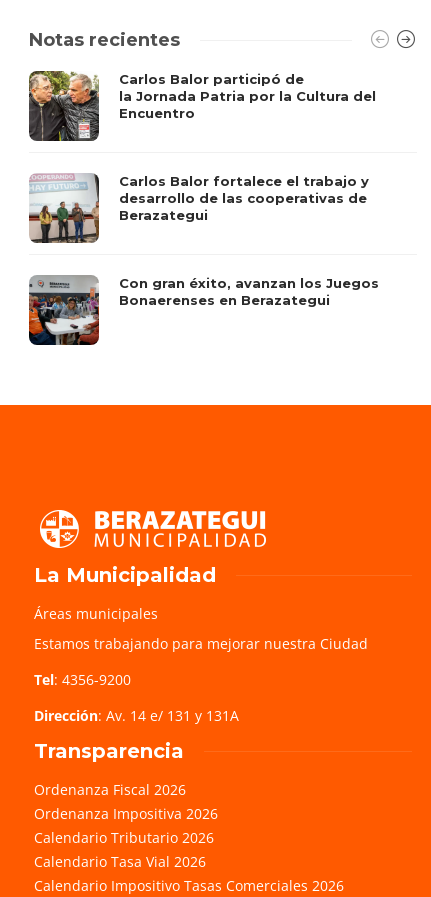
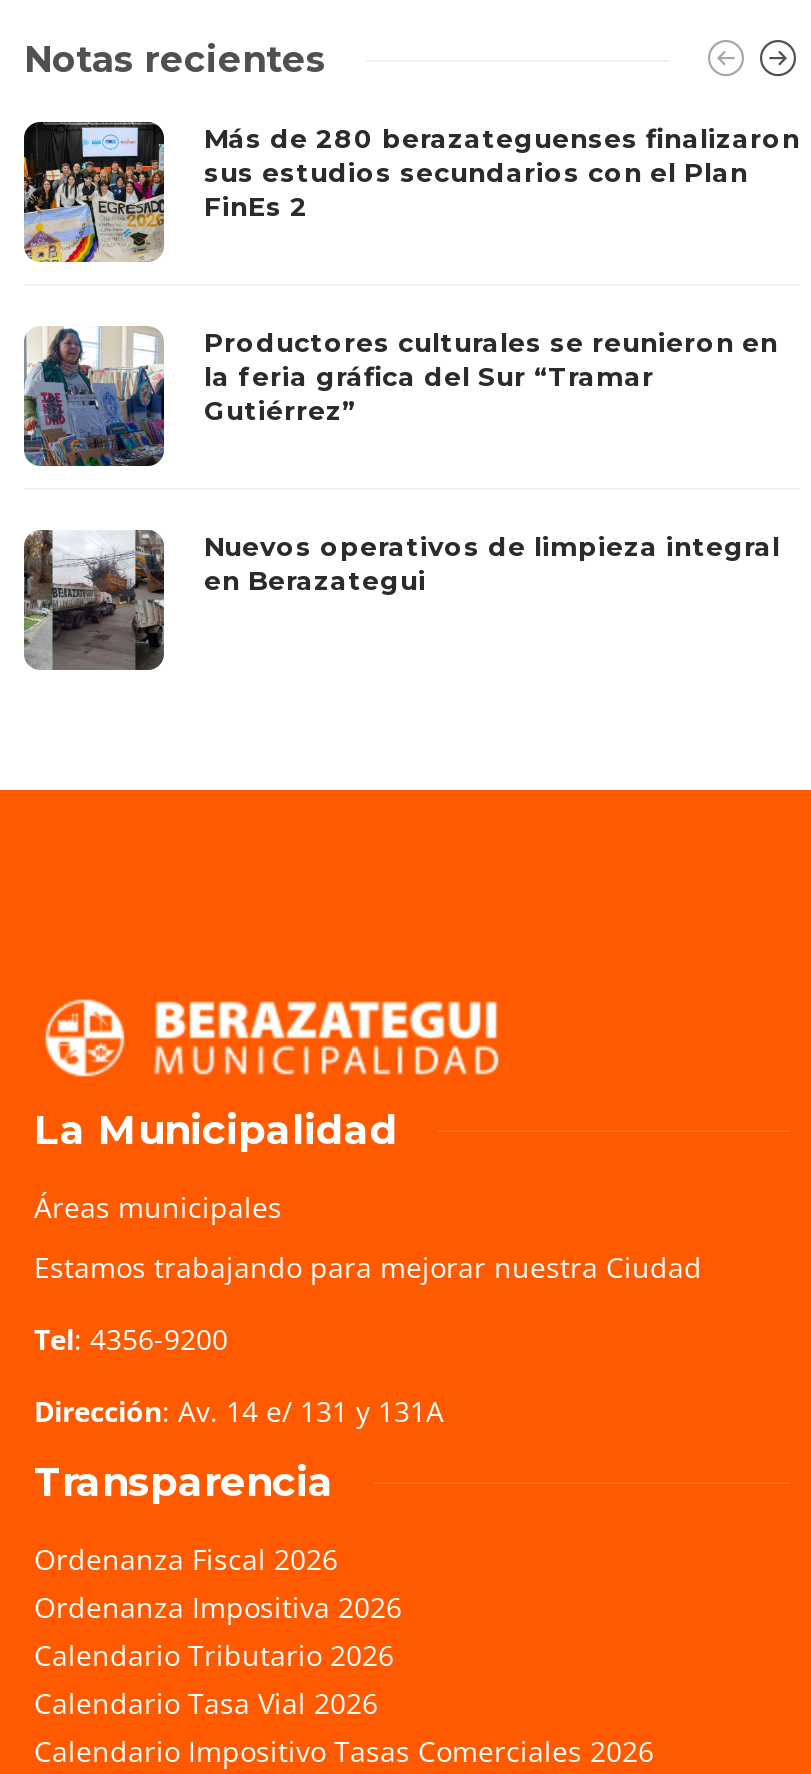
- [image]
- Carlos Balor participó de
- la Jornada Patria por la Cultura del
- Encuentro
+ [image]
+ Más de 280 berazateguenses finalizaron
+ sus estudios secundarios con el Plan
+ FinEs 2

- [image]
- Carlos Balor fortalece el trabajo y
- desarrollo de las cooperativas de
- Berazategui
+ [image]
+ Productores culturales se reunieron en
+ la feria gráfica del Sur “Tramar
+ Gutiérrez”

- [image]
- Con gran éxito, avanzan los Juegos
- Bonaerenses en Berazategui
+ [image]
+ Nuevos operativos de limpieza integral
+ en Berazategui
